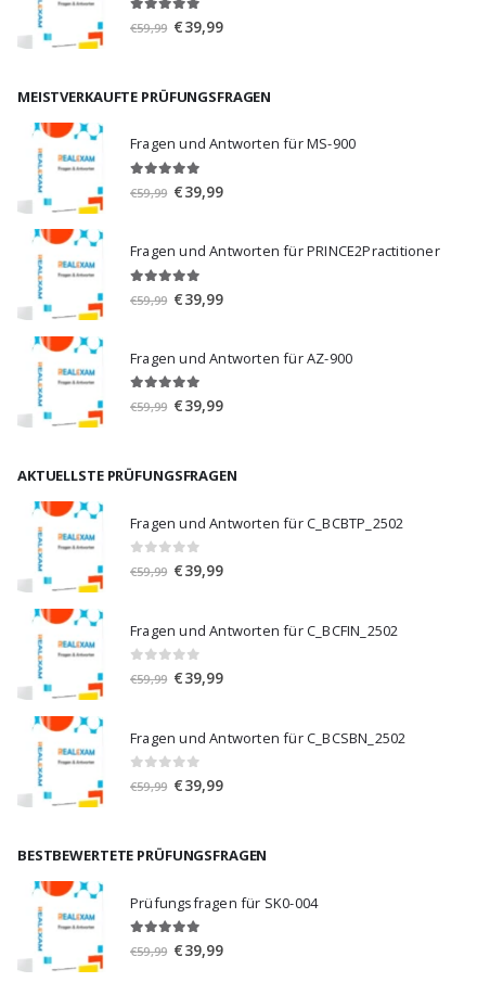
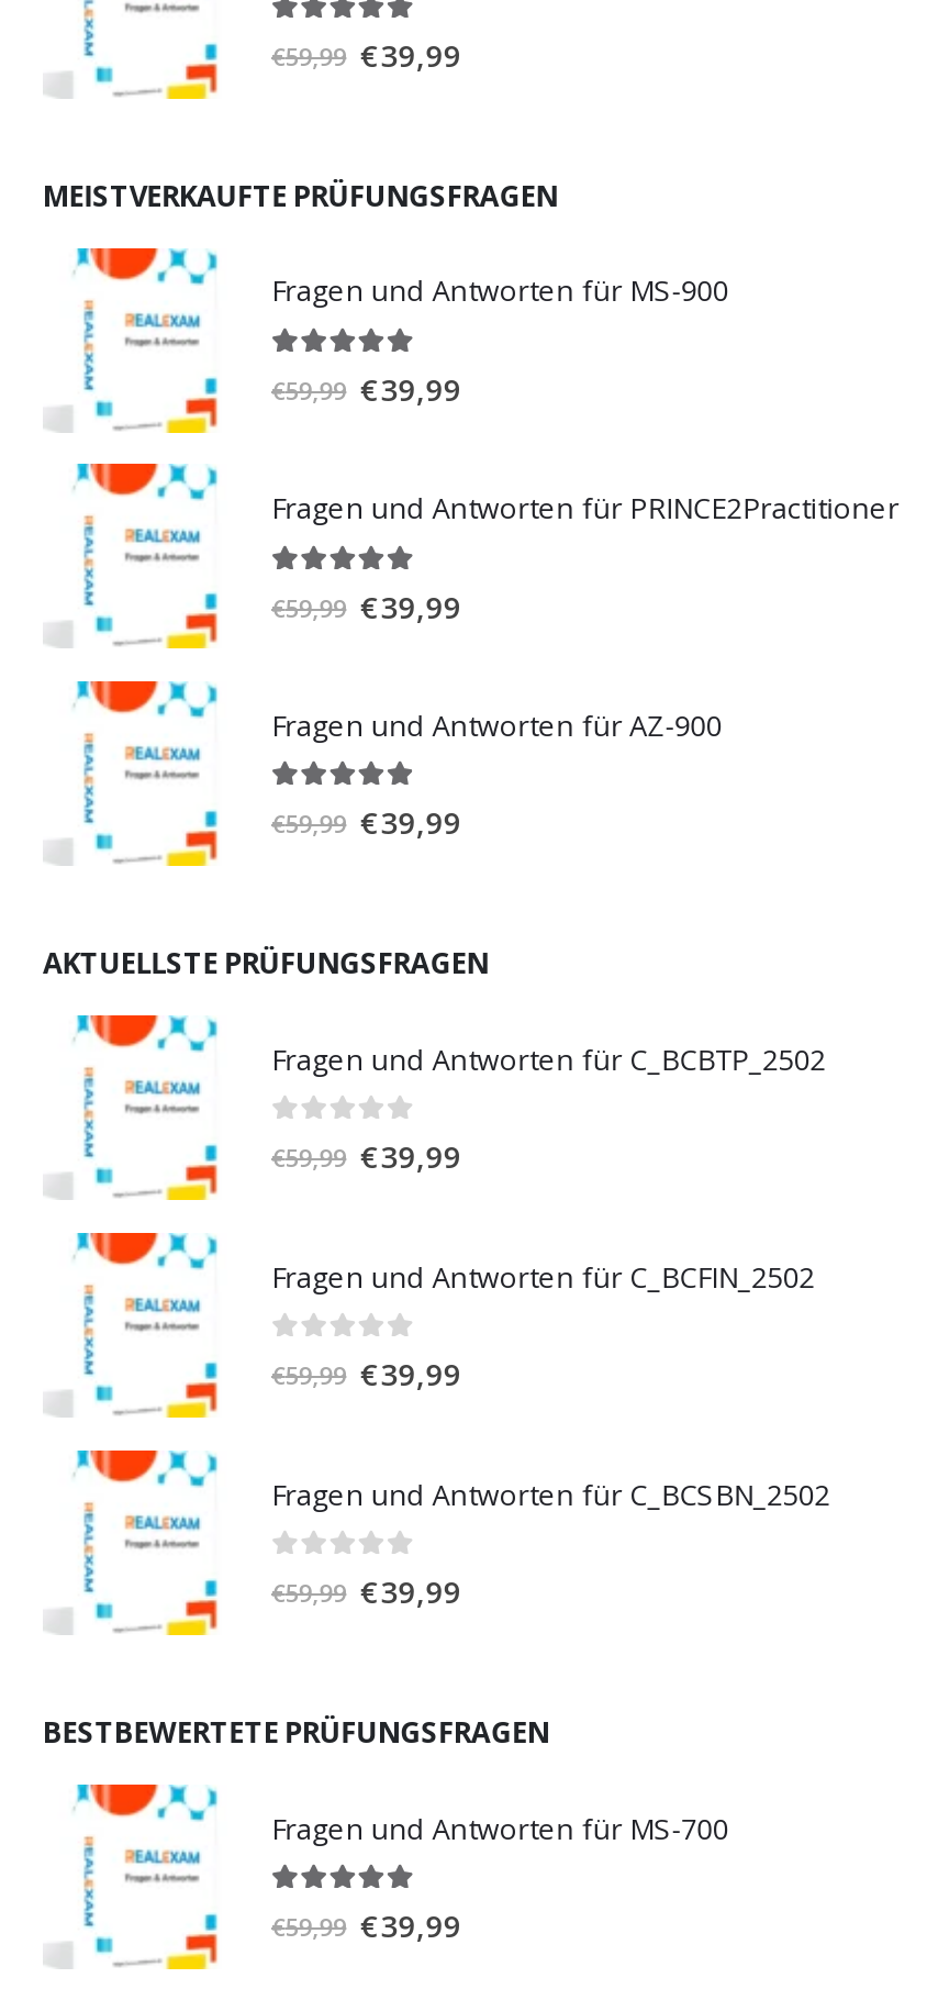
- Prüfungsfragen für SK0-004
+ Fragen und Antworten für MS-700
